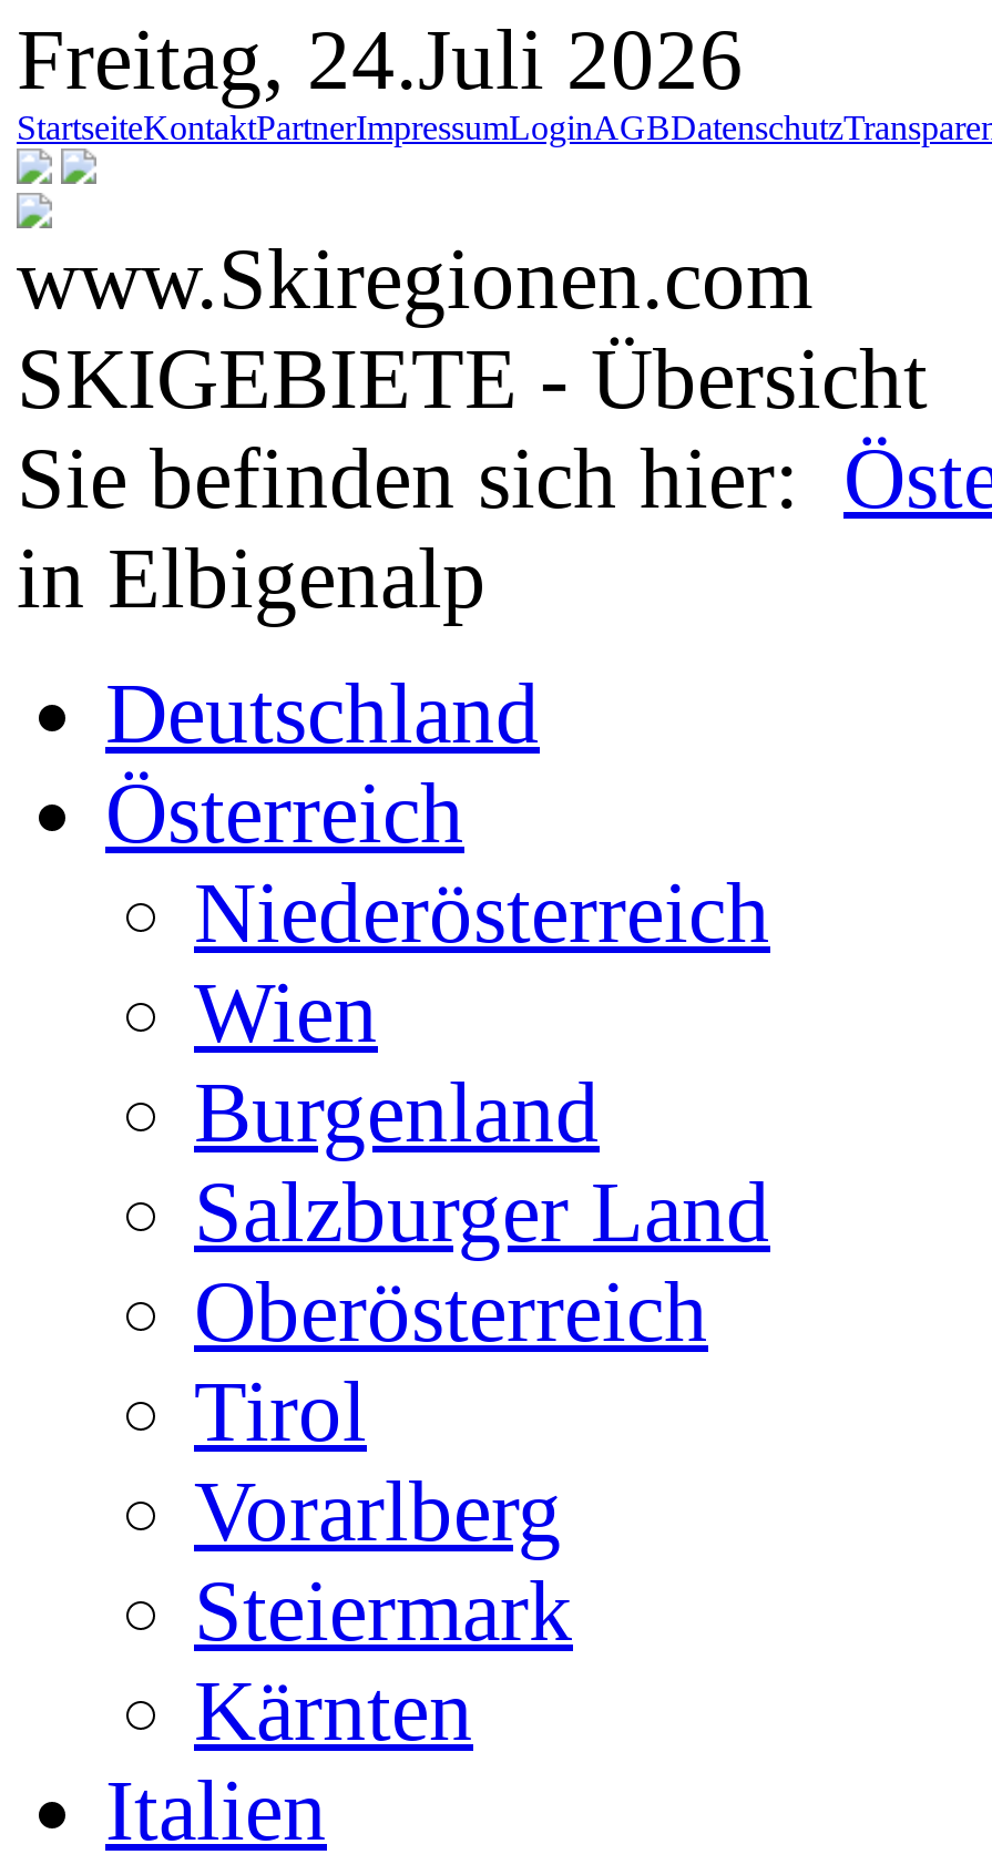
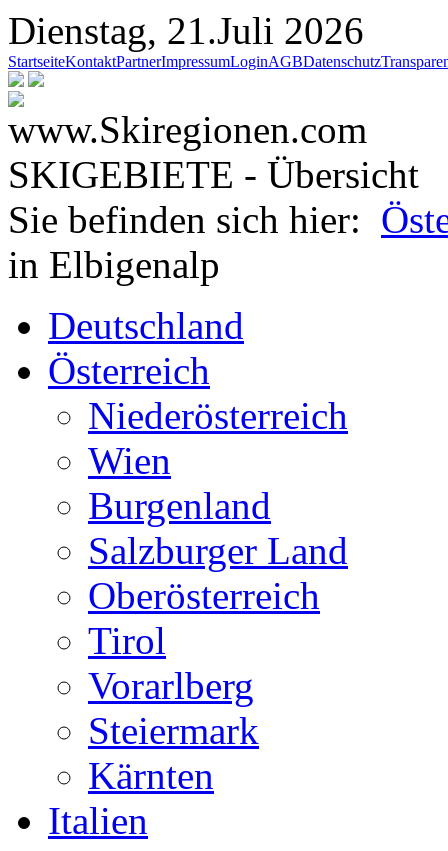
- Freitag, 24.Juli 2026
+ Dienstag, 21.Juli 2026
